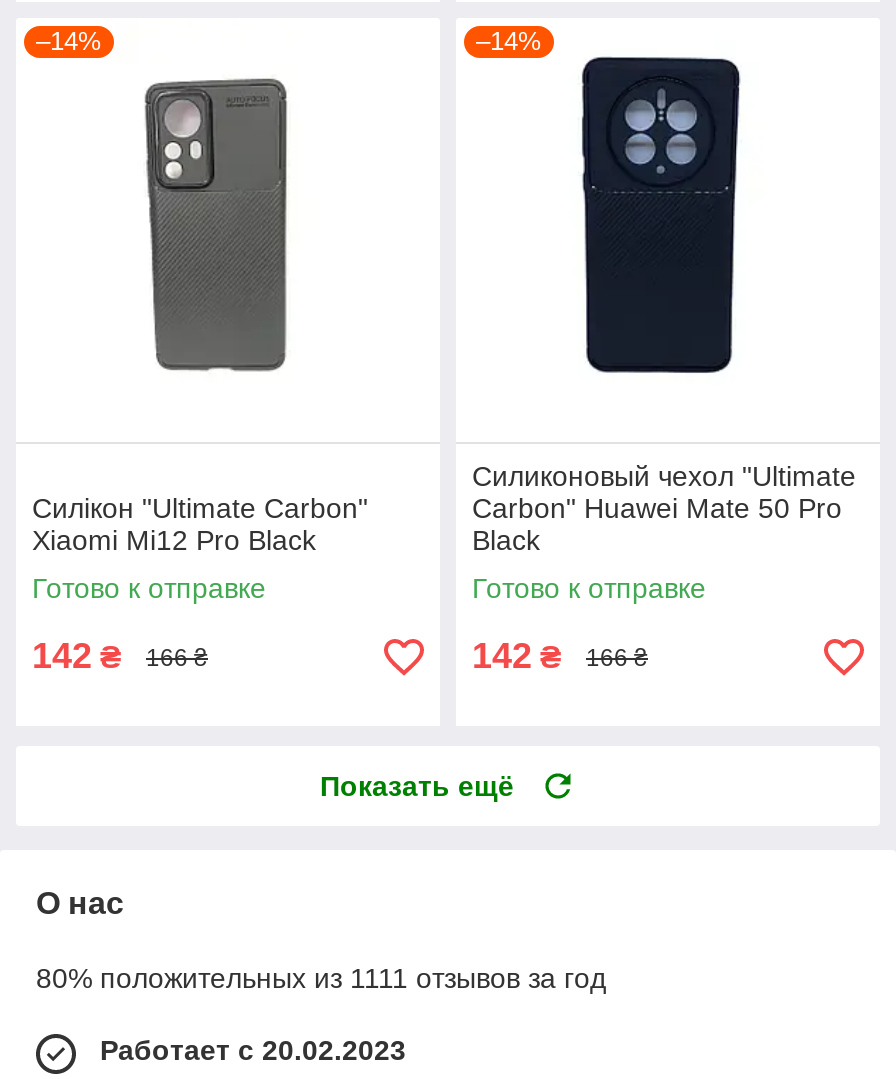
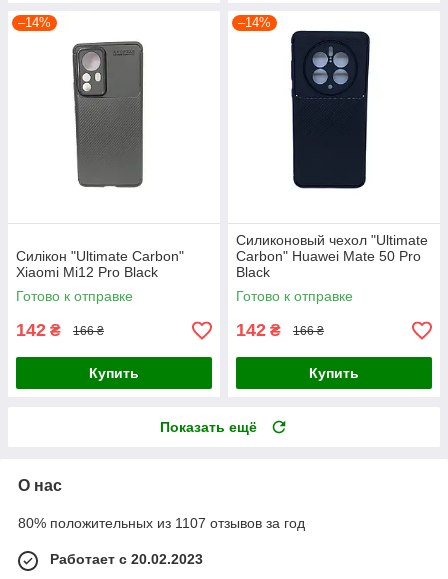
+ Купить

+ Купить

- 80% положительных из 1111 отзывов за год
+ 80% положительных из 1107 отзывов за год
